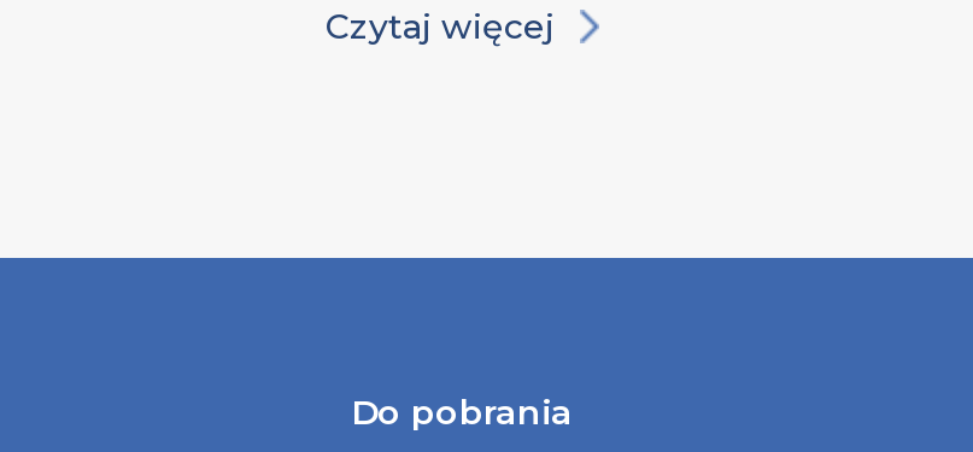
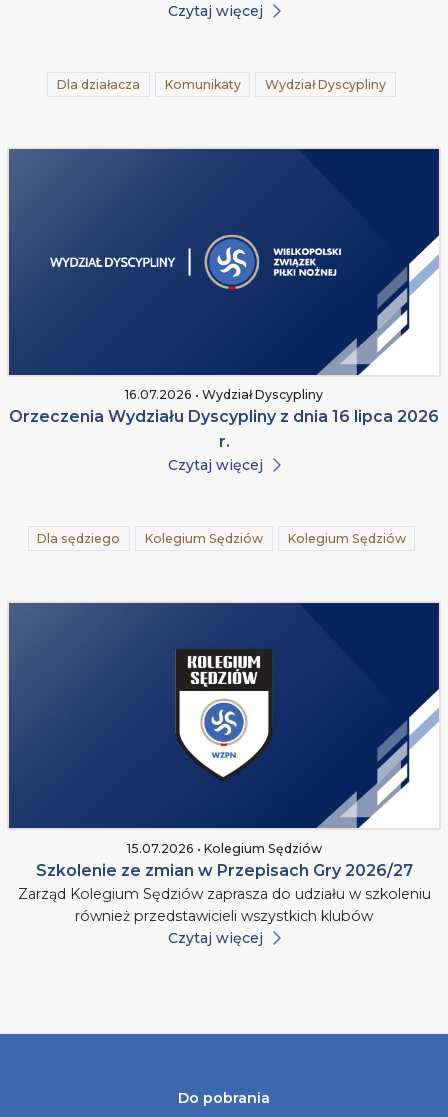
+ [image]
+ 16.07.2026 • Wydział Dyscypliny
+ Orzeczenia Wydziału Dyscypliny z dnia 16 lipca 2026
+ r.
+ Czytaj więcej

+ [image]
+ 15.07.2026 • Kolegium Sędziów
+ Szkolenie ze zmian w Przepisach Gry 2026/27
+ Zarząd Kolegium Sędziów zaprasza do udziału w szkoleniu
+ również przedstawicieli wszystkich klubów
+ Czytaj więcej

+ Dla sędziego
+ Kolegium Sędziów
+ Kolegium Sędziów

+ Dla działacza
+ Komunikaty
+ Wydział Dyscypliny
